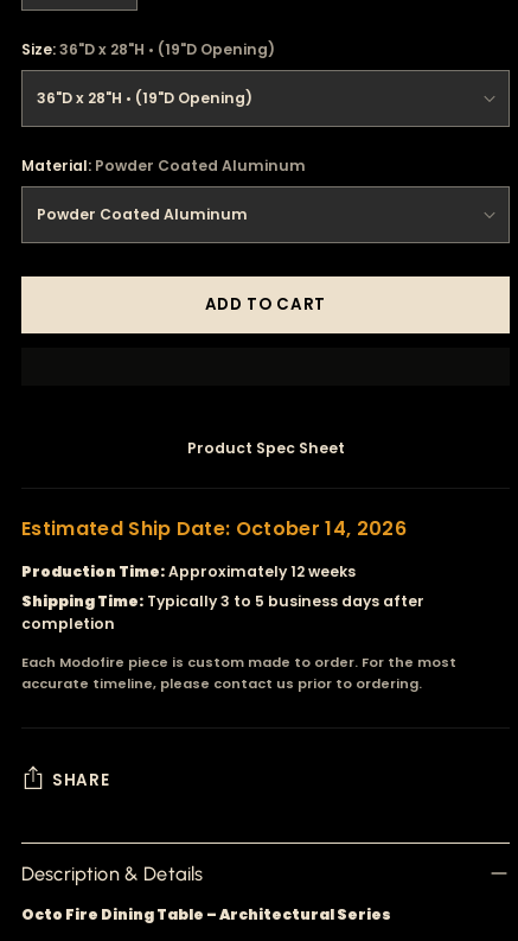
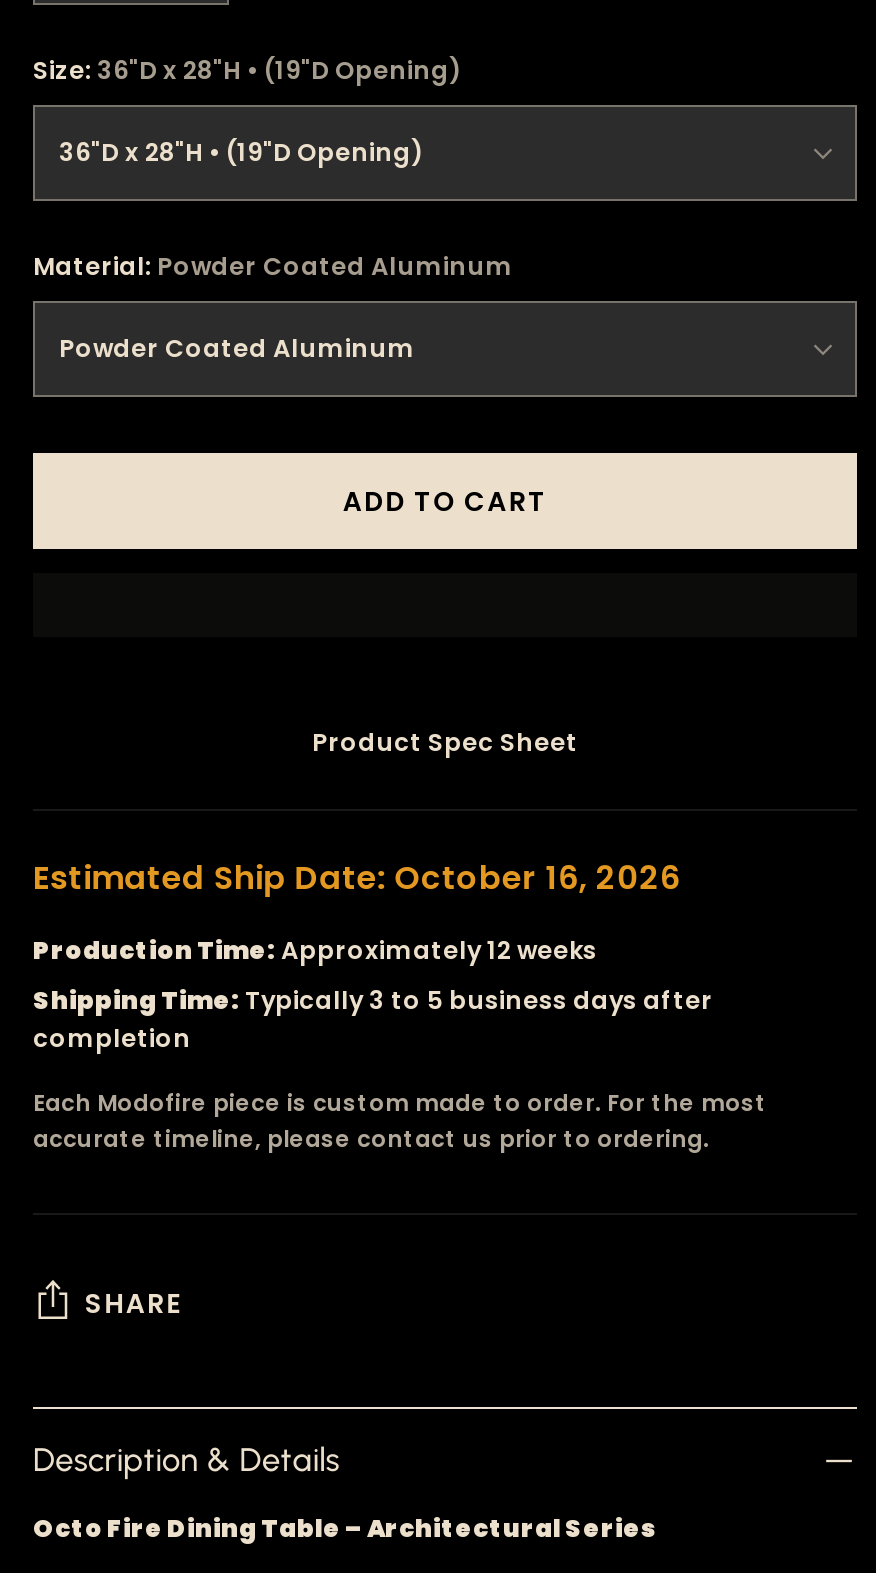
- Estimated Ship Date: October 14, 2026
+ Estimated Ship Date: October 16, 2026
